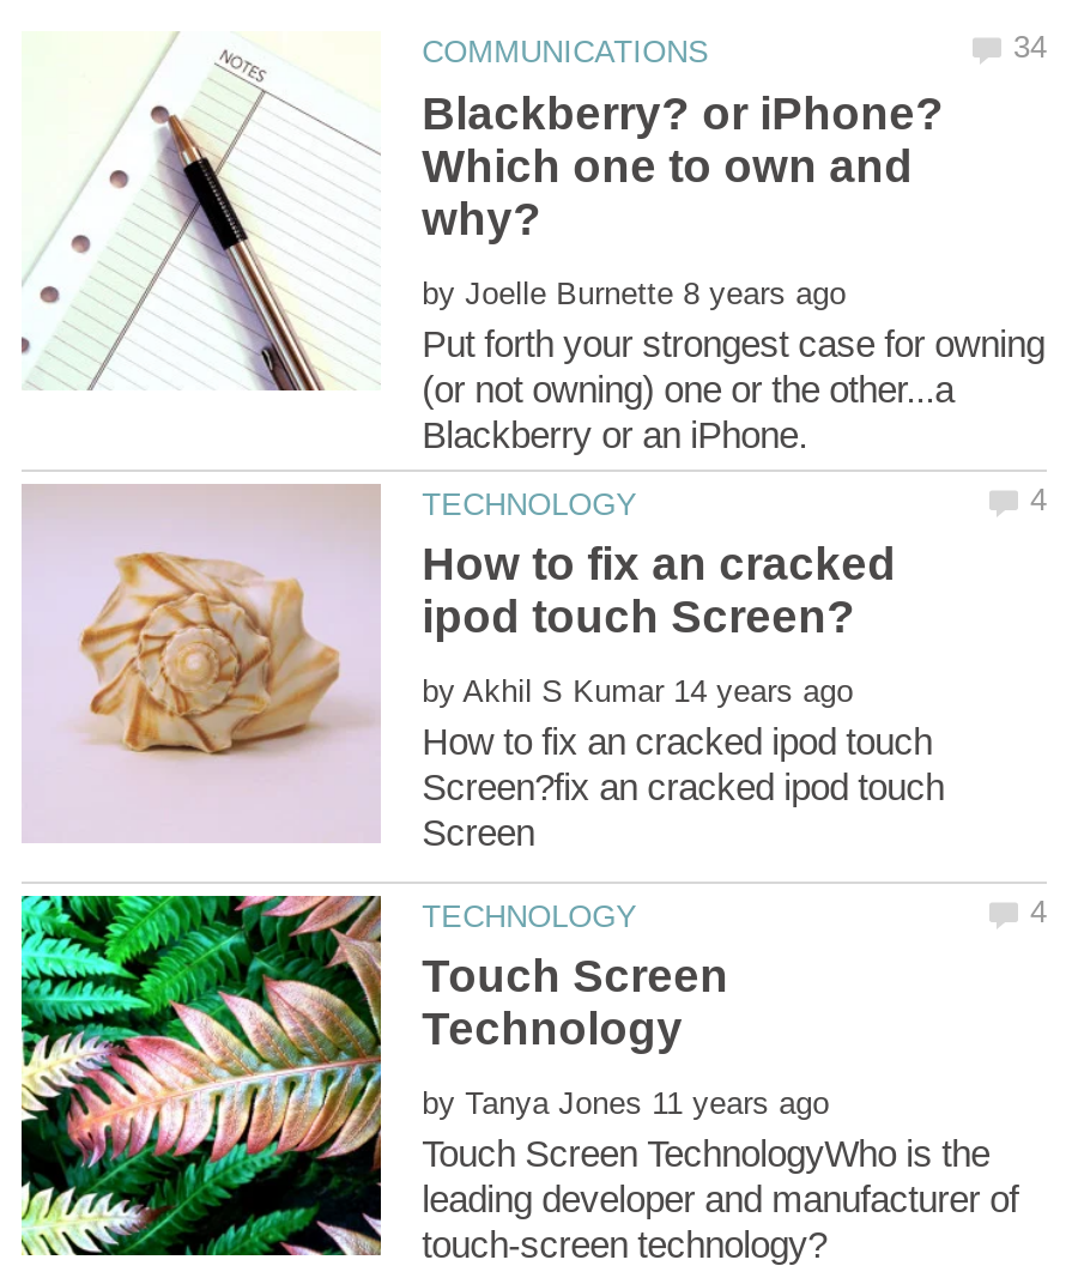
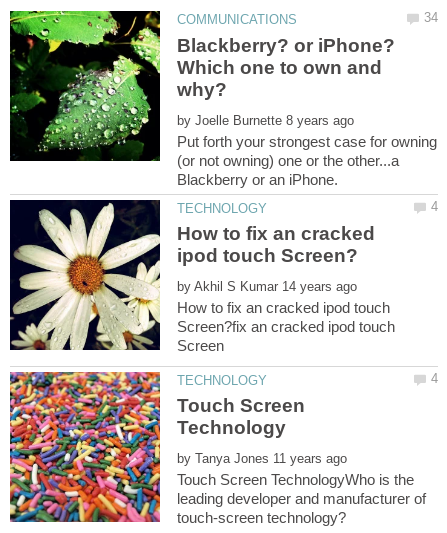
- [image]
+ [image]

- [image]
+ [image]

- [image]
+ [image]
